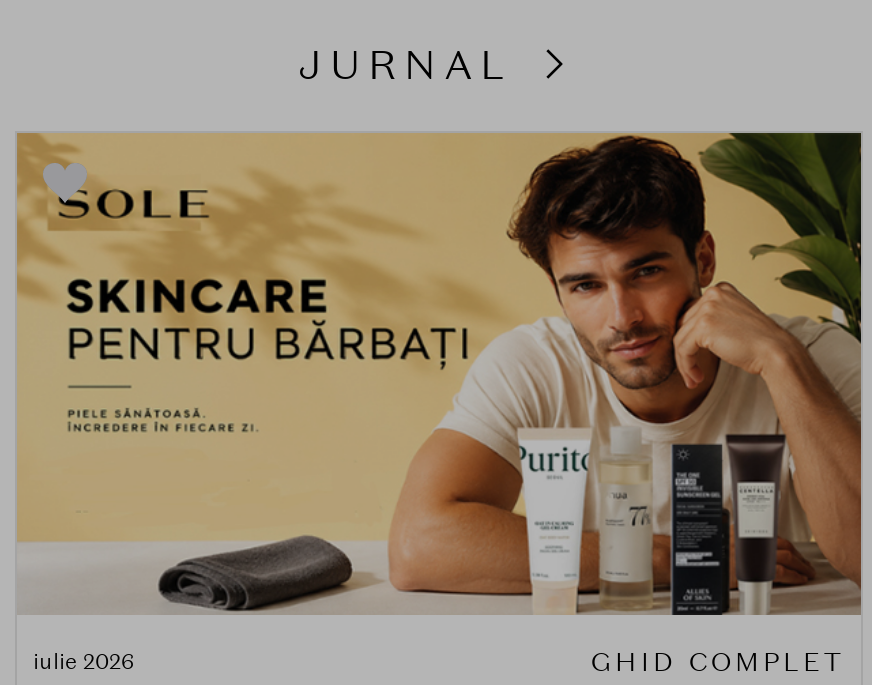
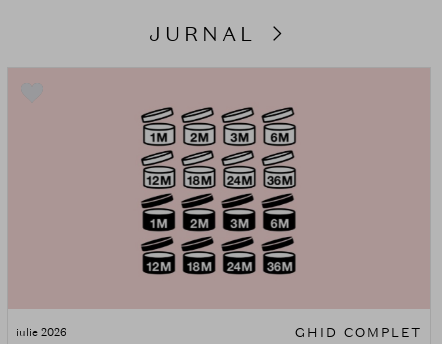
- [image]
+ [image]
